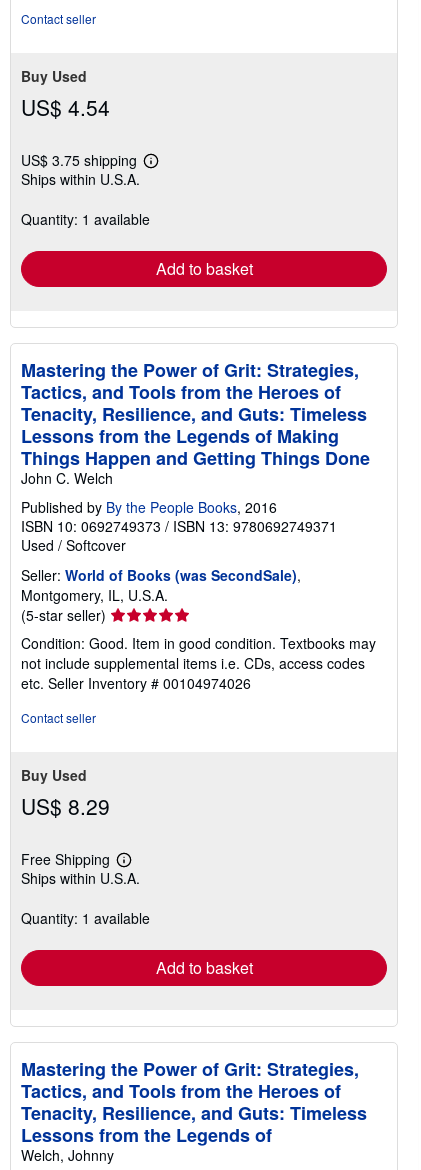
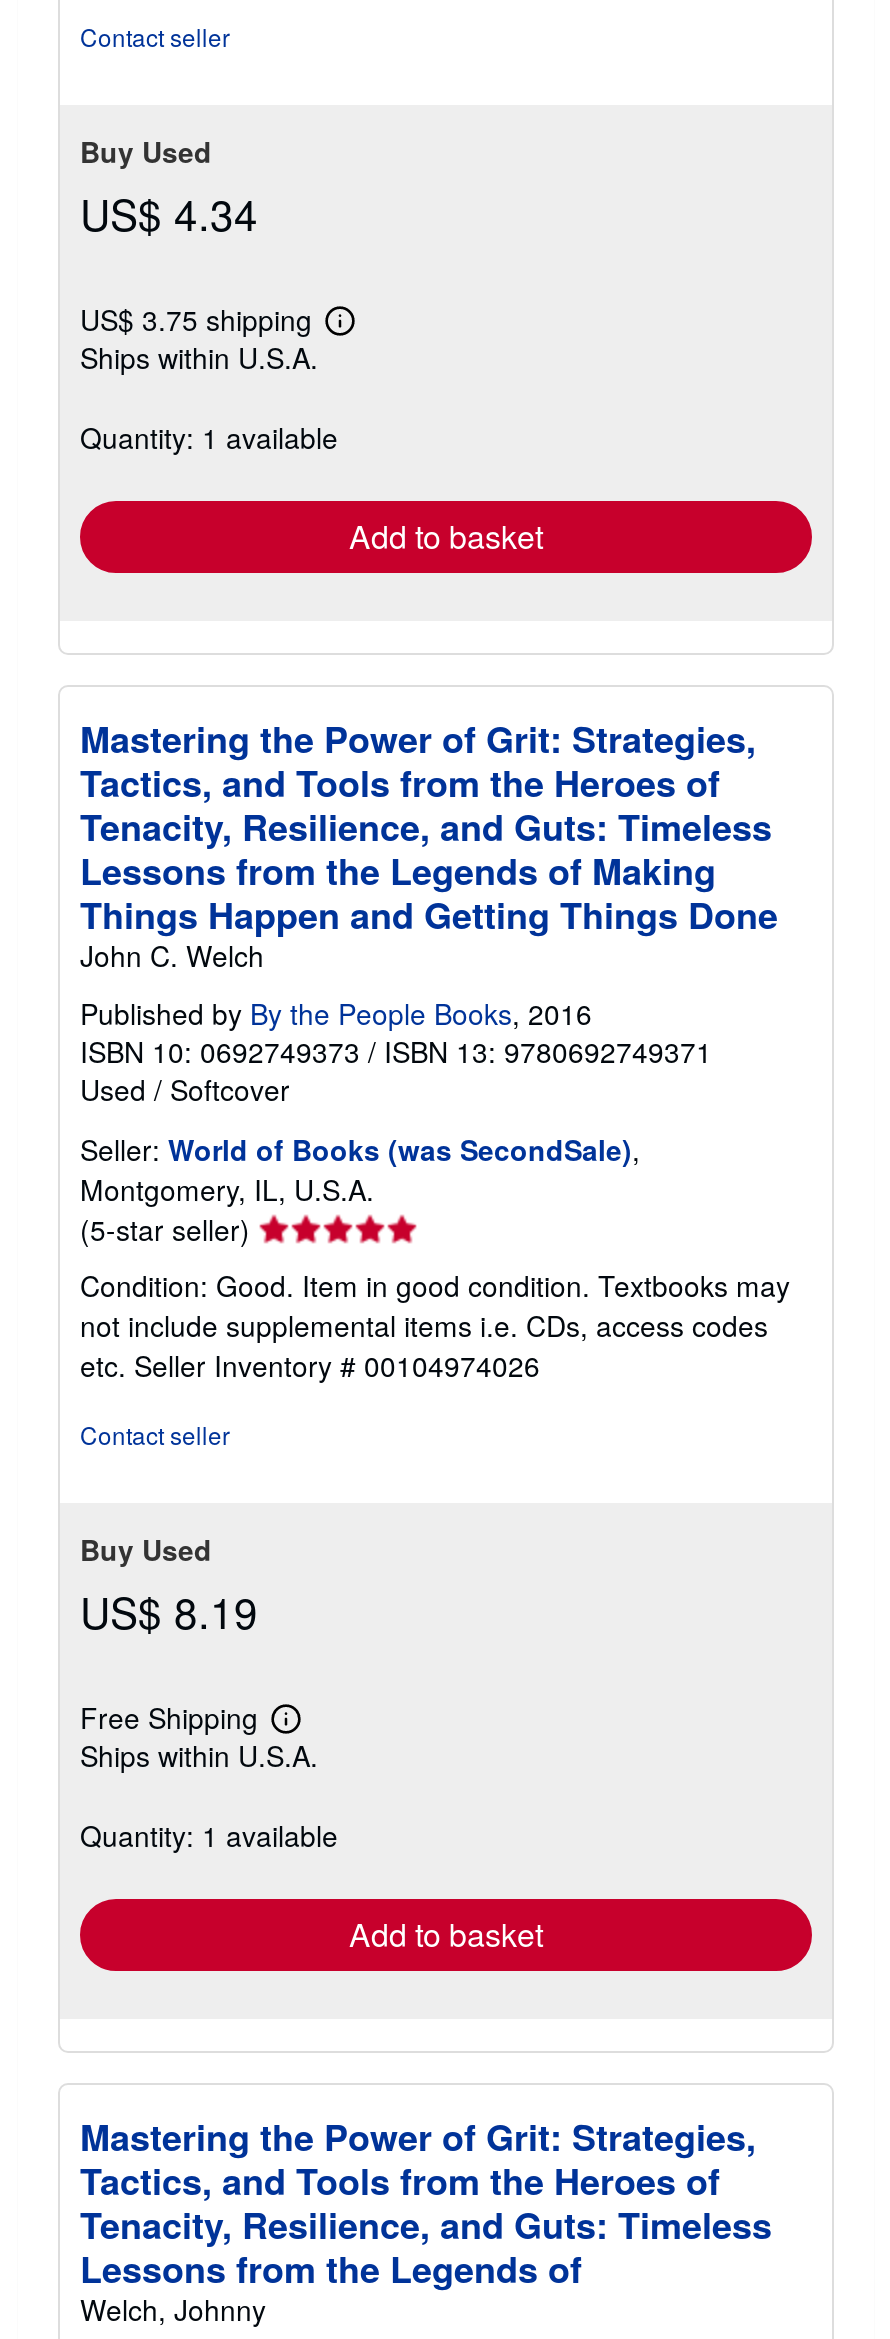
- US$ 4.54
+ US$ 4.34

- US$ 8.29
+ US$ 8.19
